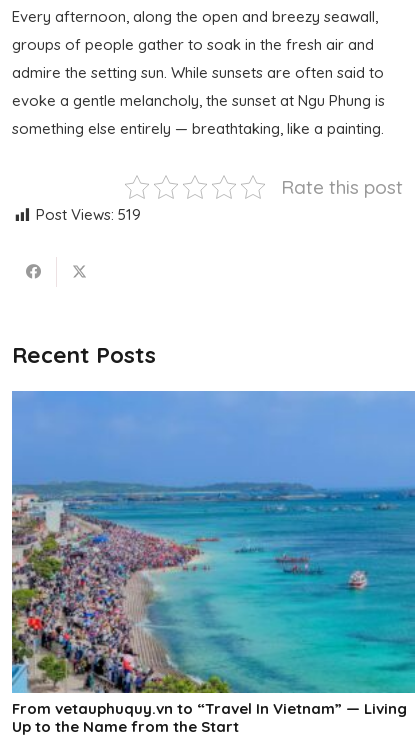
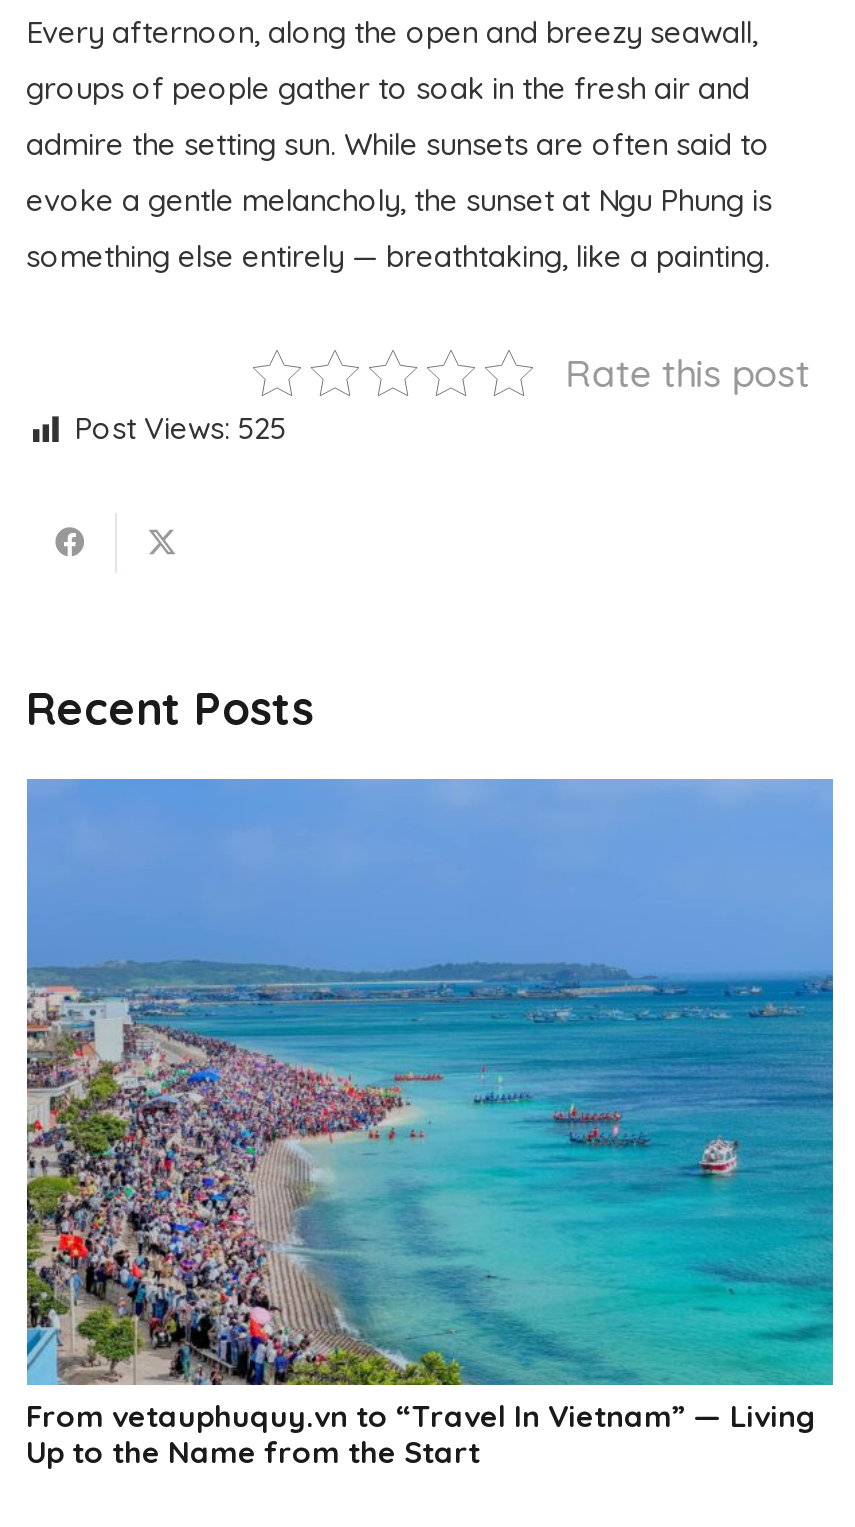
- Post Views: 519
+ Post Views: 525
